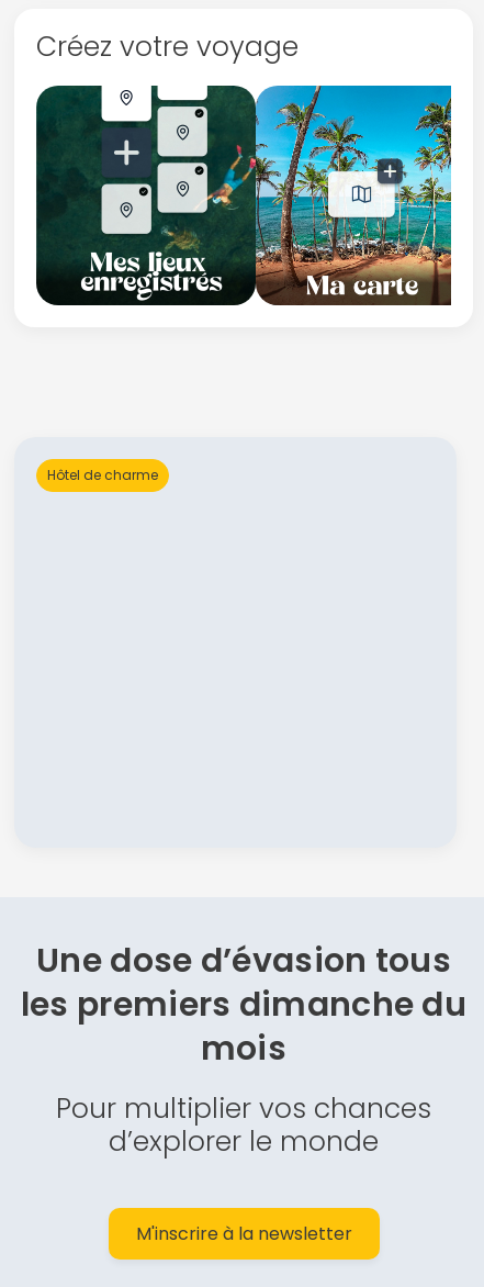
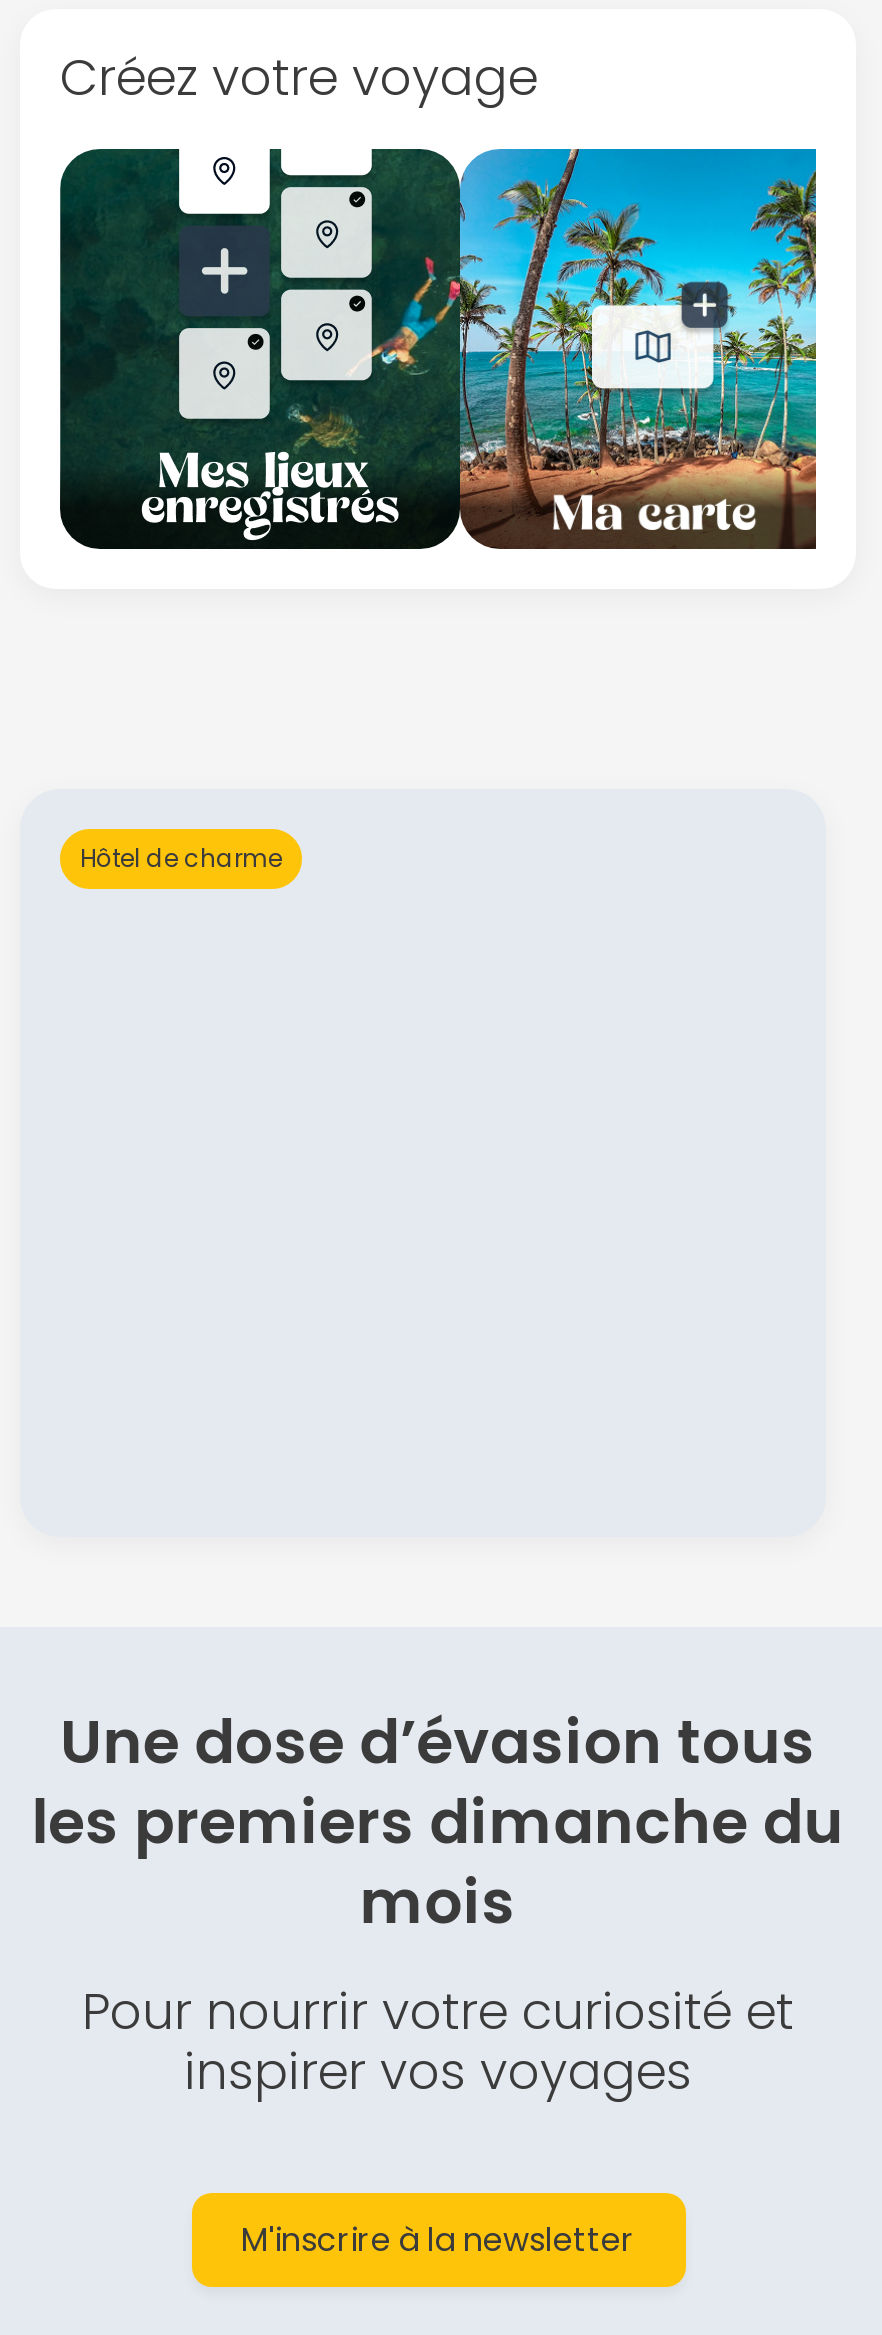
- Pour multiplier vos chances
- d’explorer le monde
+ Pour nourrir votre curiosité et
+ inspirer vos voyages
